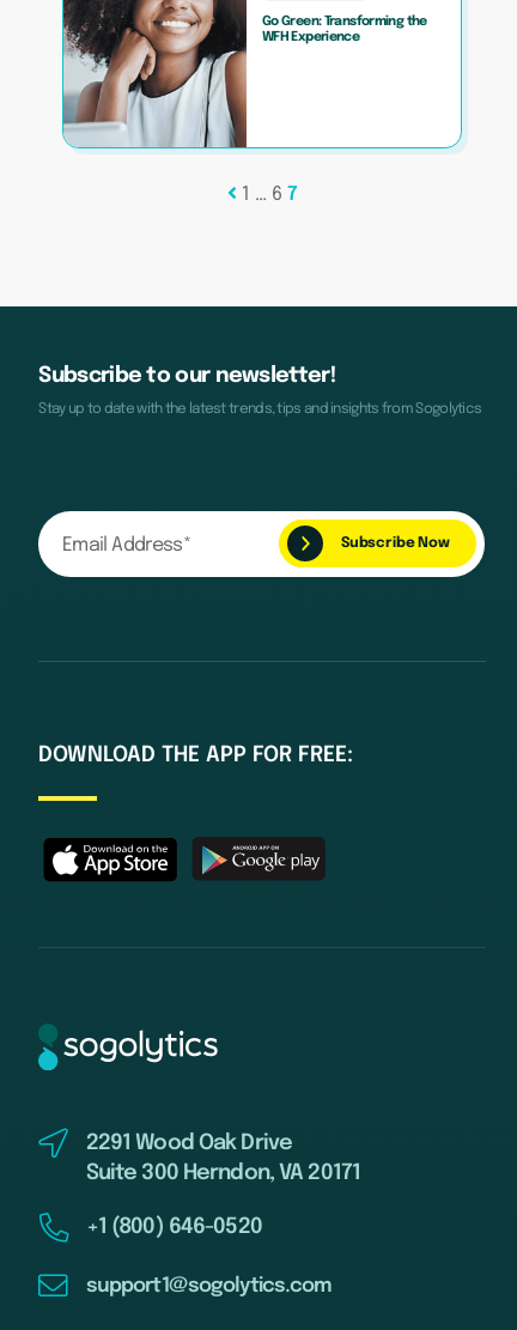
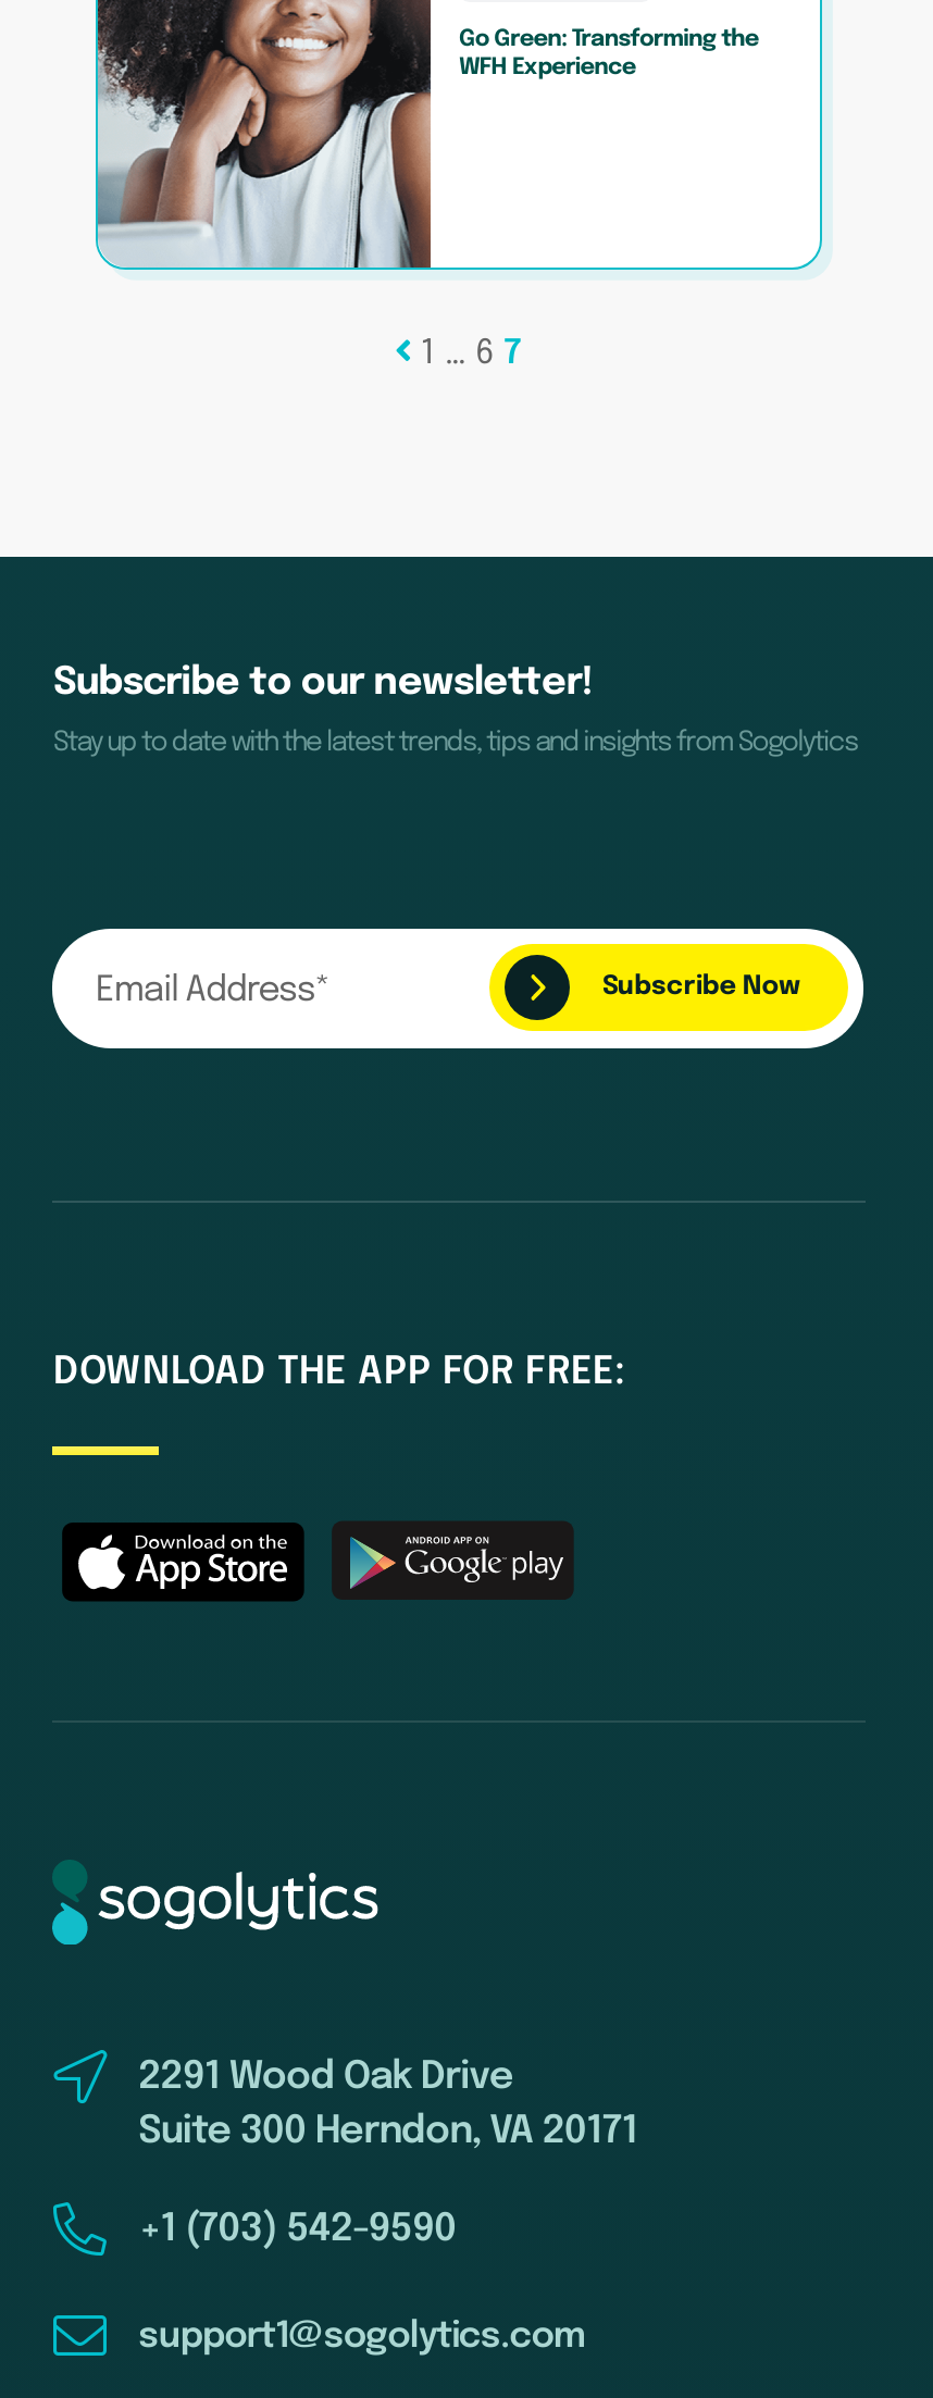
- +1 (800) 646-0520
+ +1 (703) 542-9590
